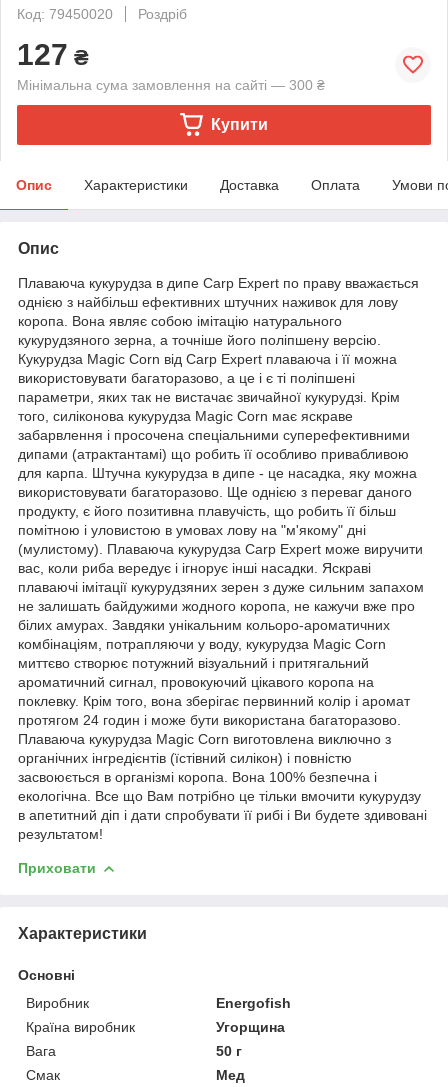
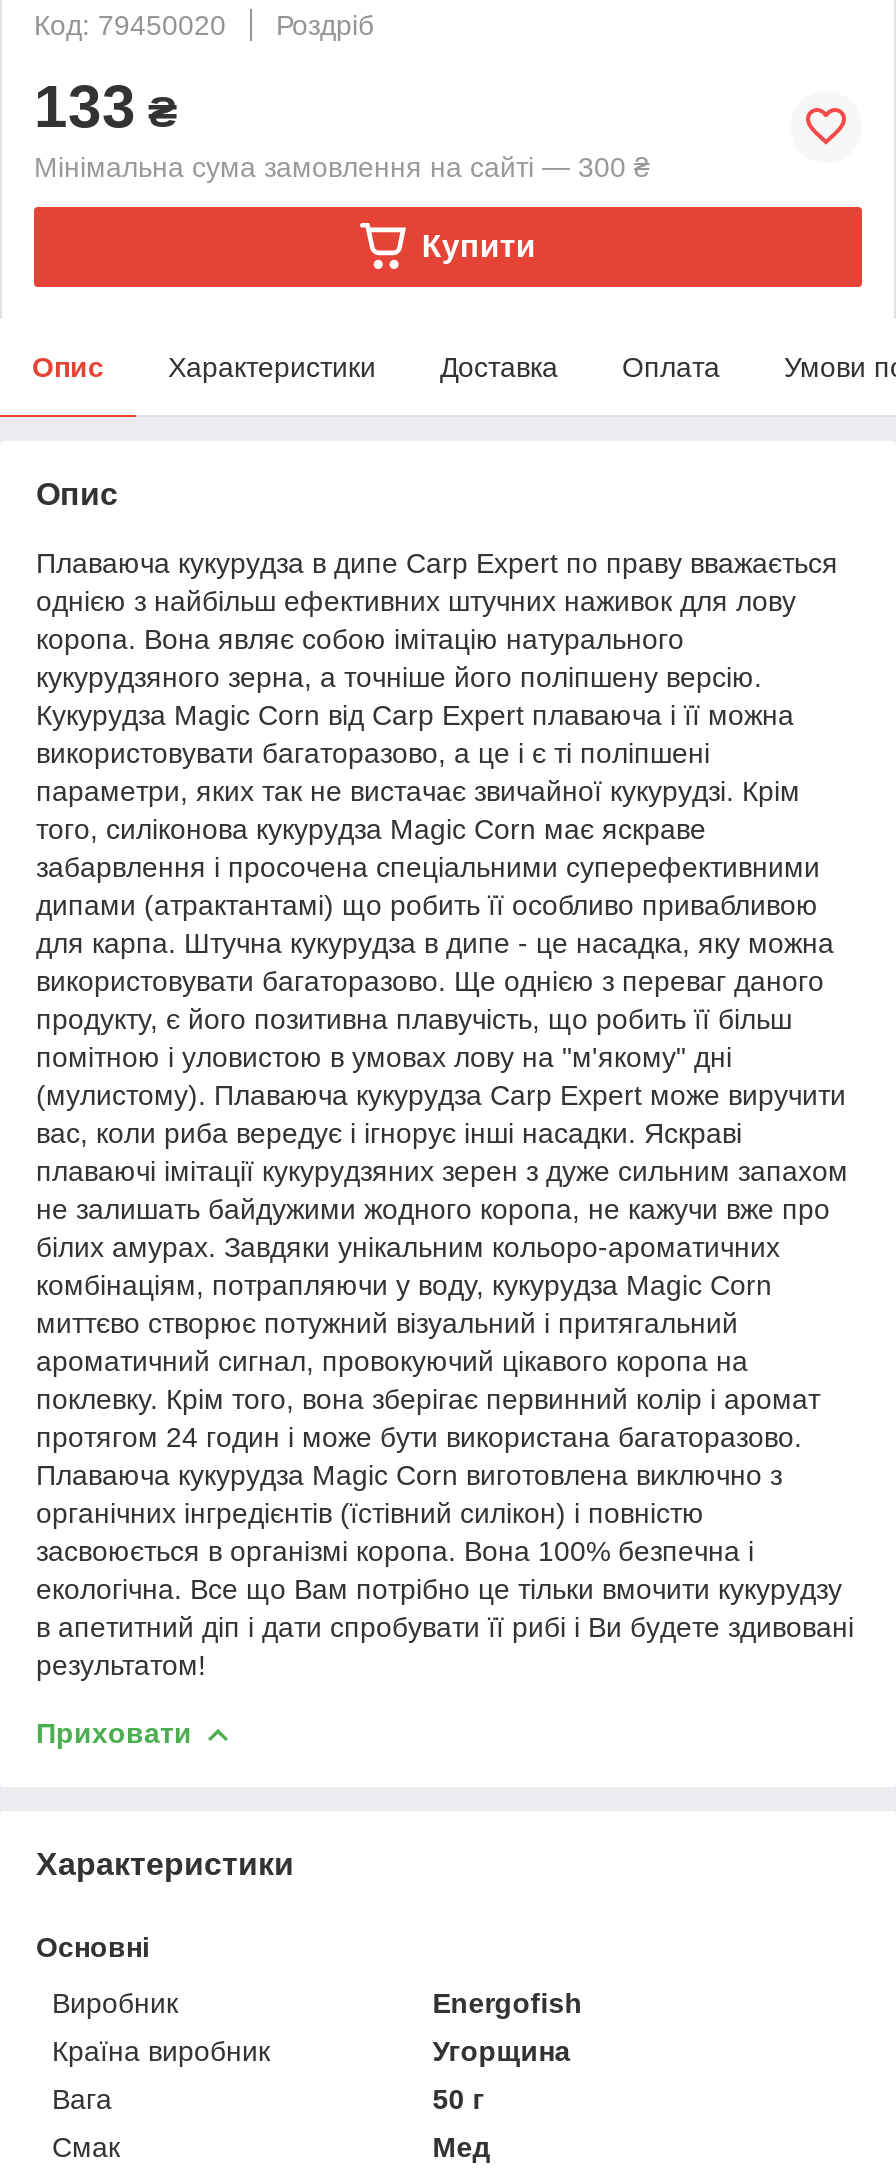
- 127 ₴
+ 133 ₴
